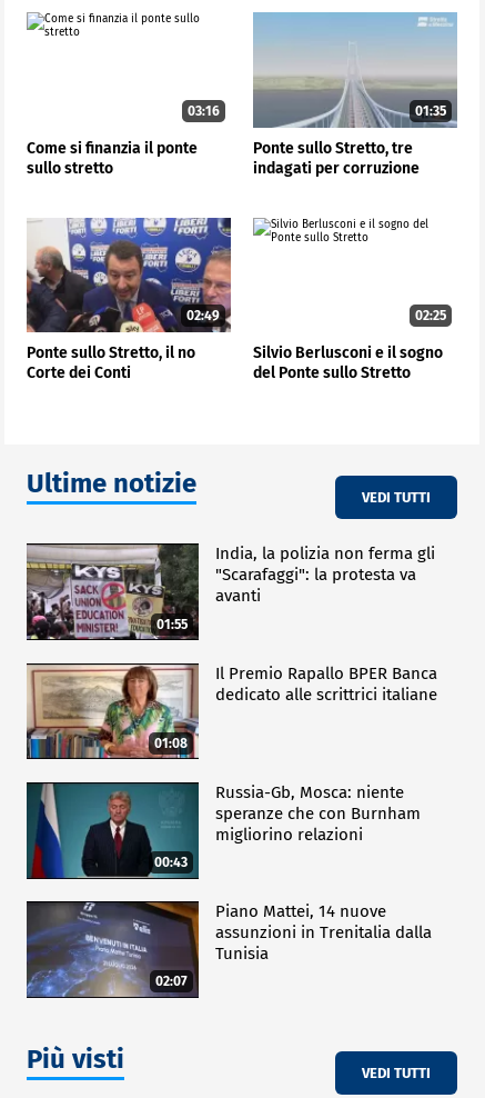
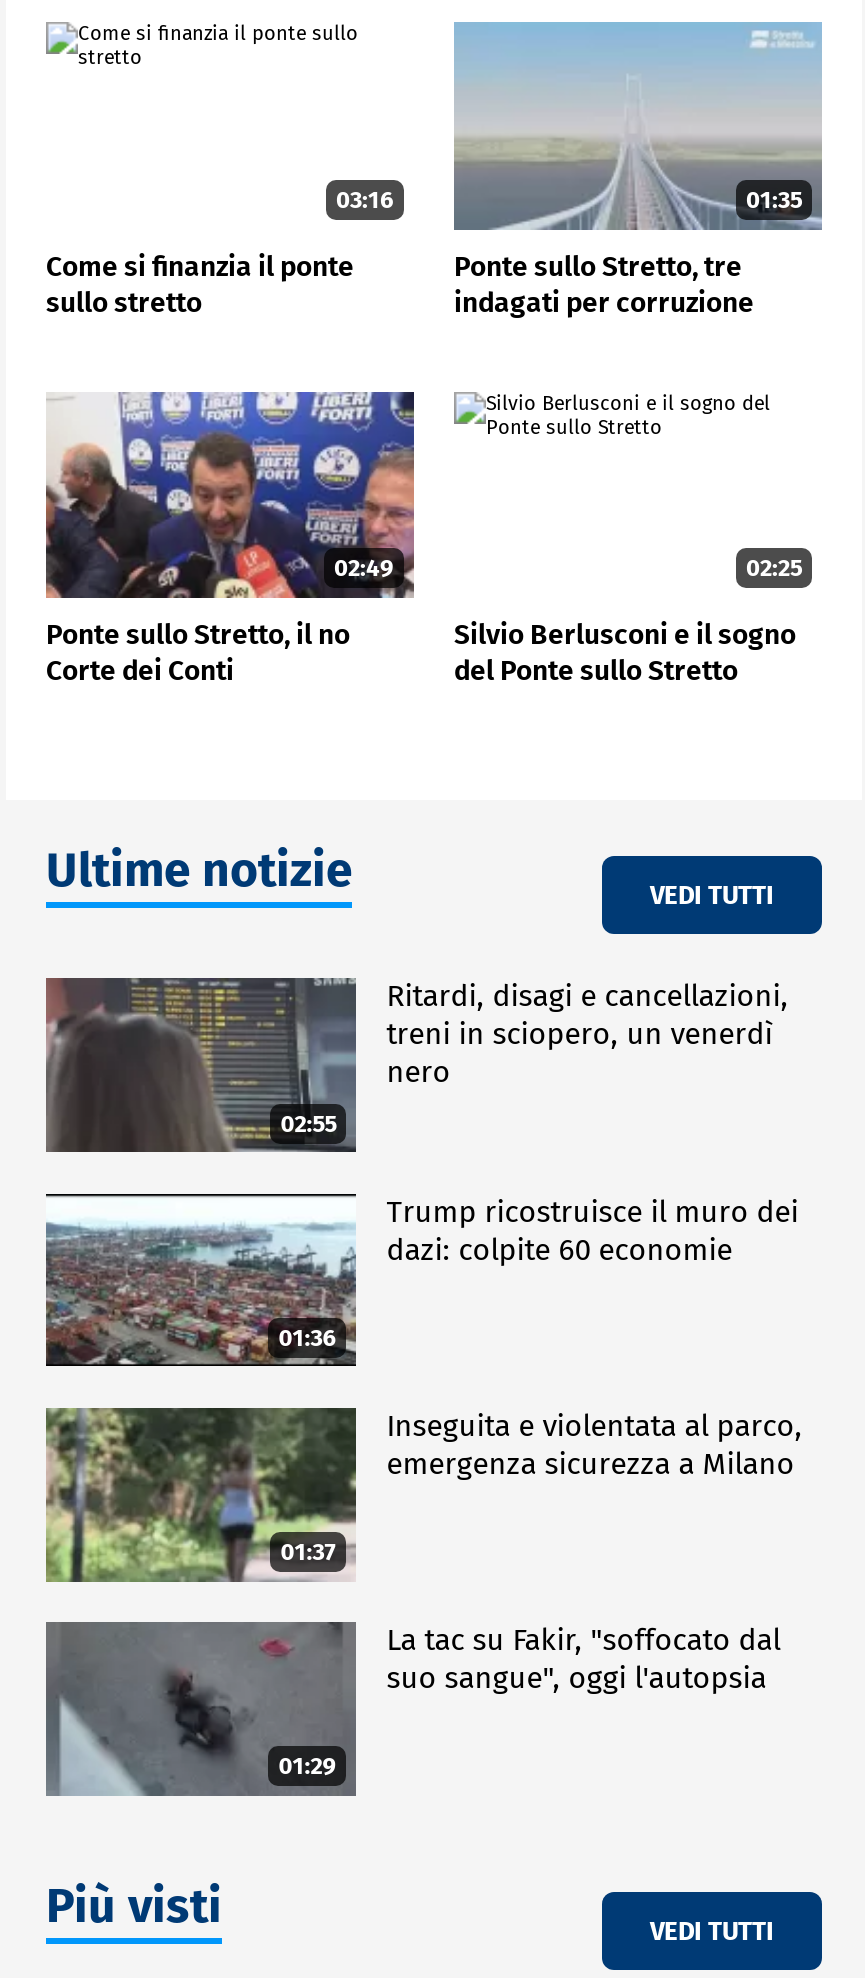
- [image]
- 01:55
+ [image]
+ 02:55

- India, la polizia non ferma gli
- "Scarafaggi": la protesta va
- avanti
+ Ritardi, disagi e cancellazioni,
+ treni in sciopero, un venerdì
+ nero

- [image]
- 01:08
+ [image]
+ 01:36

- Il Premio Rapallo BPER Banca
- dedicato alle scrittrici italiane
+ Trump ricostruisce il muro dei
+ dazi: colpite 60 economie

- [image]
- 00:43
+ [image]
+ 01:37

- Russia-Gb, Mosca: niente
- speranze che con Burnham
- migliorino relazioni
+ Inseguita e violentata al parco,
+ emergenza sicurezza a Milano

- [image]
- 02:07
+ [image]
+ 01:29

- Piano Mattei, 14 nuove
- assunzioni in Trenitalia dalla
- Tunisia
+ La tac su Fakir, "soffocato dal
+ suo sangue", oggi l'autopsia
